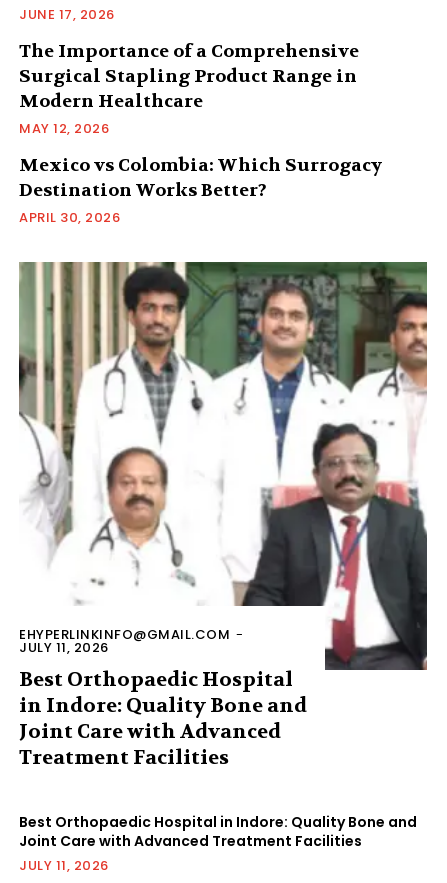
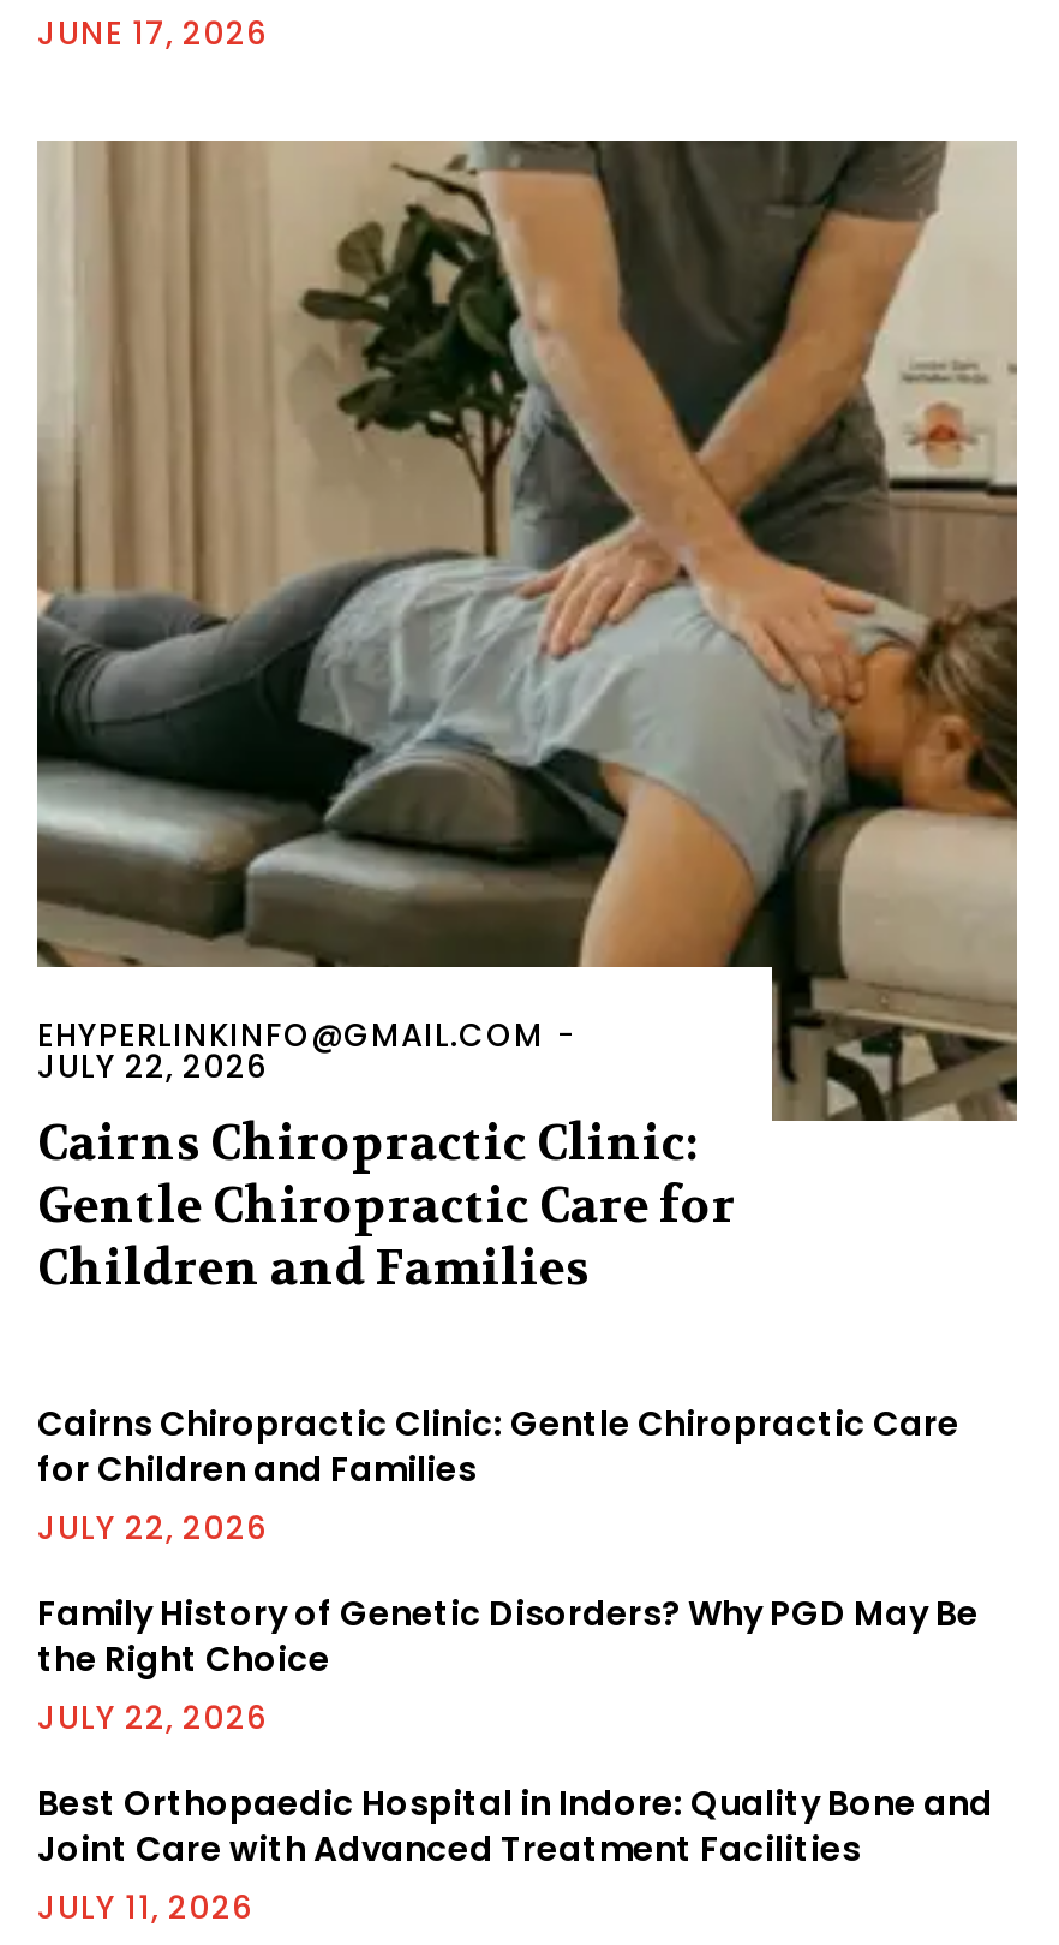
- The Importance of a Comprehensive
- Surgical Stapling Product Range in
- Modern Healthcare
- MAY 12, 2026
- Mexico vs Colombia: Which Surrogacy
- Destination Works Better?
- APRIL 30, 2026

- [image]
- JULY 11, 2026
- Best Orthopaedic Hospital
- in Indore: Quality Bone and
- Joint Care with Advanced
- Treatment Facilities
+ [image]
+ JULY 22, 2026
+ Cairns Chiropractic Clinic:
+ Gentle Chiropractic Care for
+ Children and Families
+ Cairns Chiropractic Clinic: Gentle Chiropractic Care
+ for Children and Families
+ JULY 22, 2026
+ Family History of Genetic Disorders? Why PGD May Be
+ the Right Choice
+ JULY 22, 2026

moved up: EHYPERLINKINFO@GMAIL.COM -
